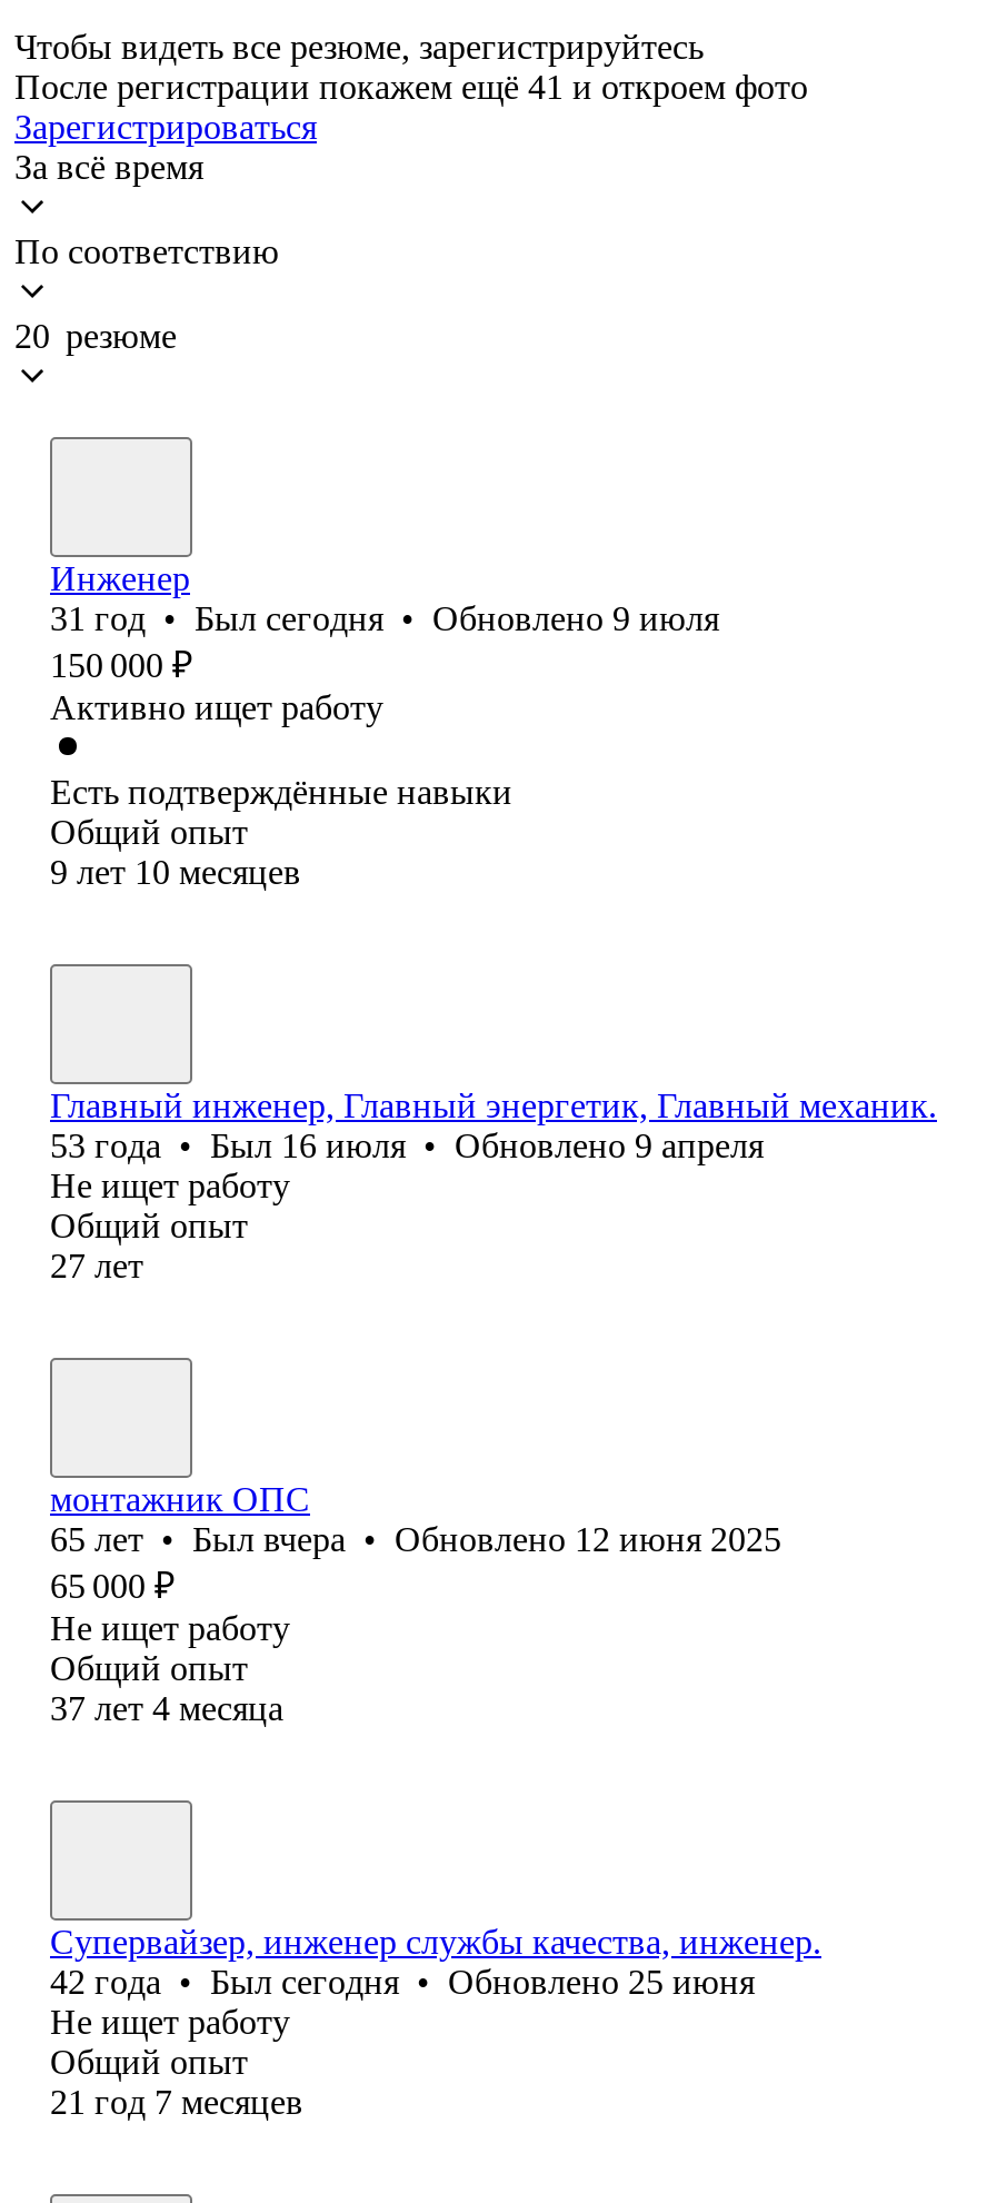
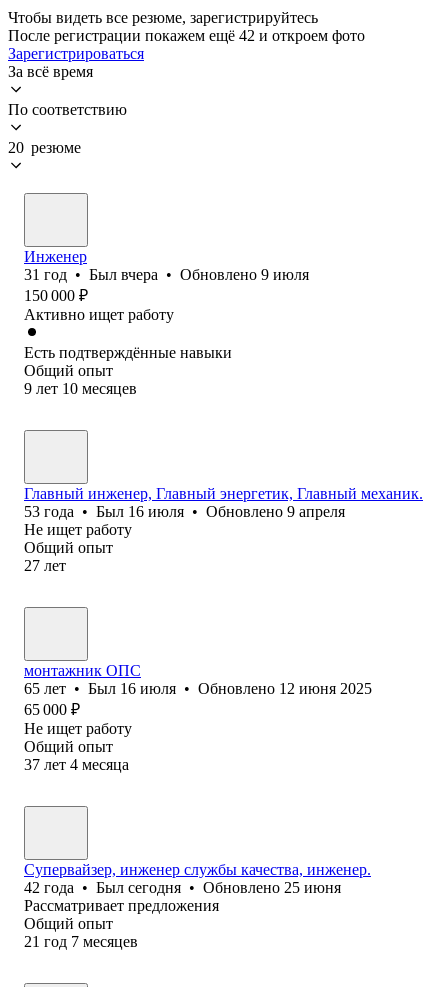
- После регистрации покажем ещё 41 и откроем фото
+ После регистрации покажем ещё 42 и откроем фото

- 31 год • Был сегодня • Обновлено 9 июля
+ 31 год • Был вчера • Обновлено 9 июля

- 65 лет • Был вчера • Обновлено 12 июня 2025
+ 65 лет • Был 16 июля • Обновлено 12 июня 2025

- Не ищет работу
+ Рассматривает предложения
